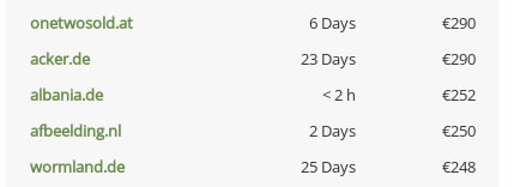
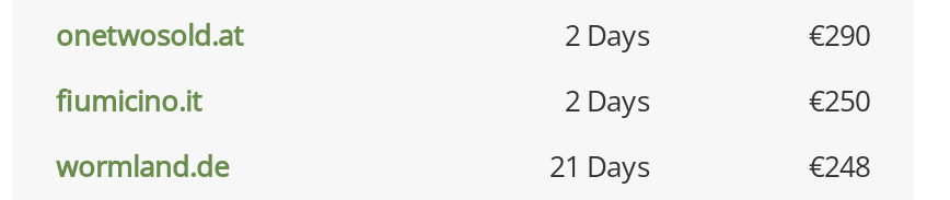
- 6 Days
+ 2 Days

- acker.de
- 23 Days
- €290
- albania.de
- < 2 h
- €252
- afbeelding.nl
+ fiumicino.it

- 25 Days
+ 21 Days
